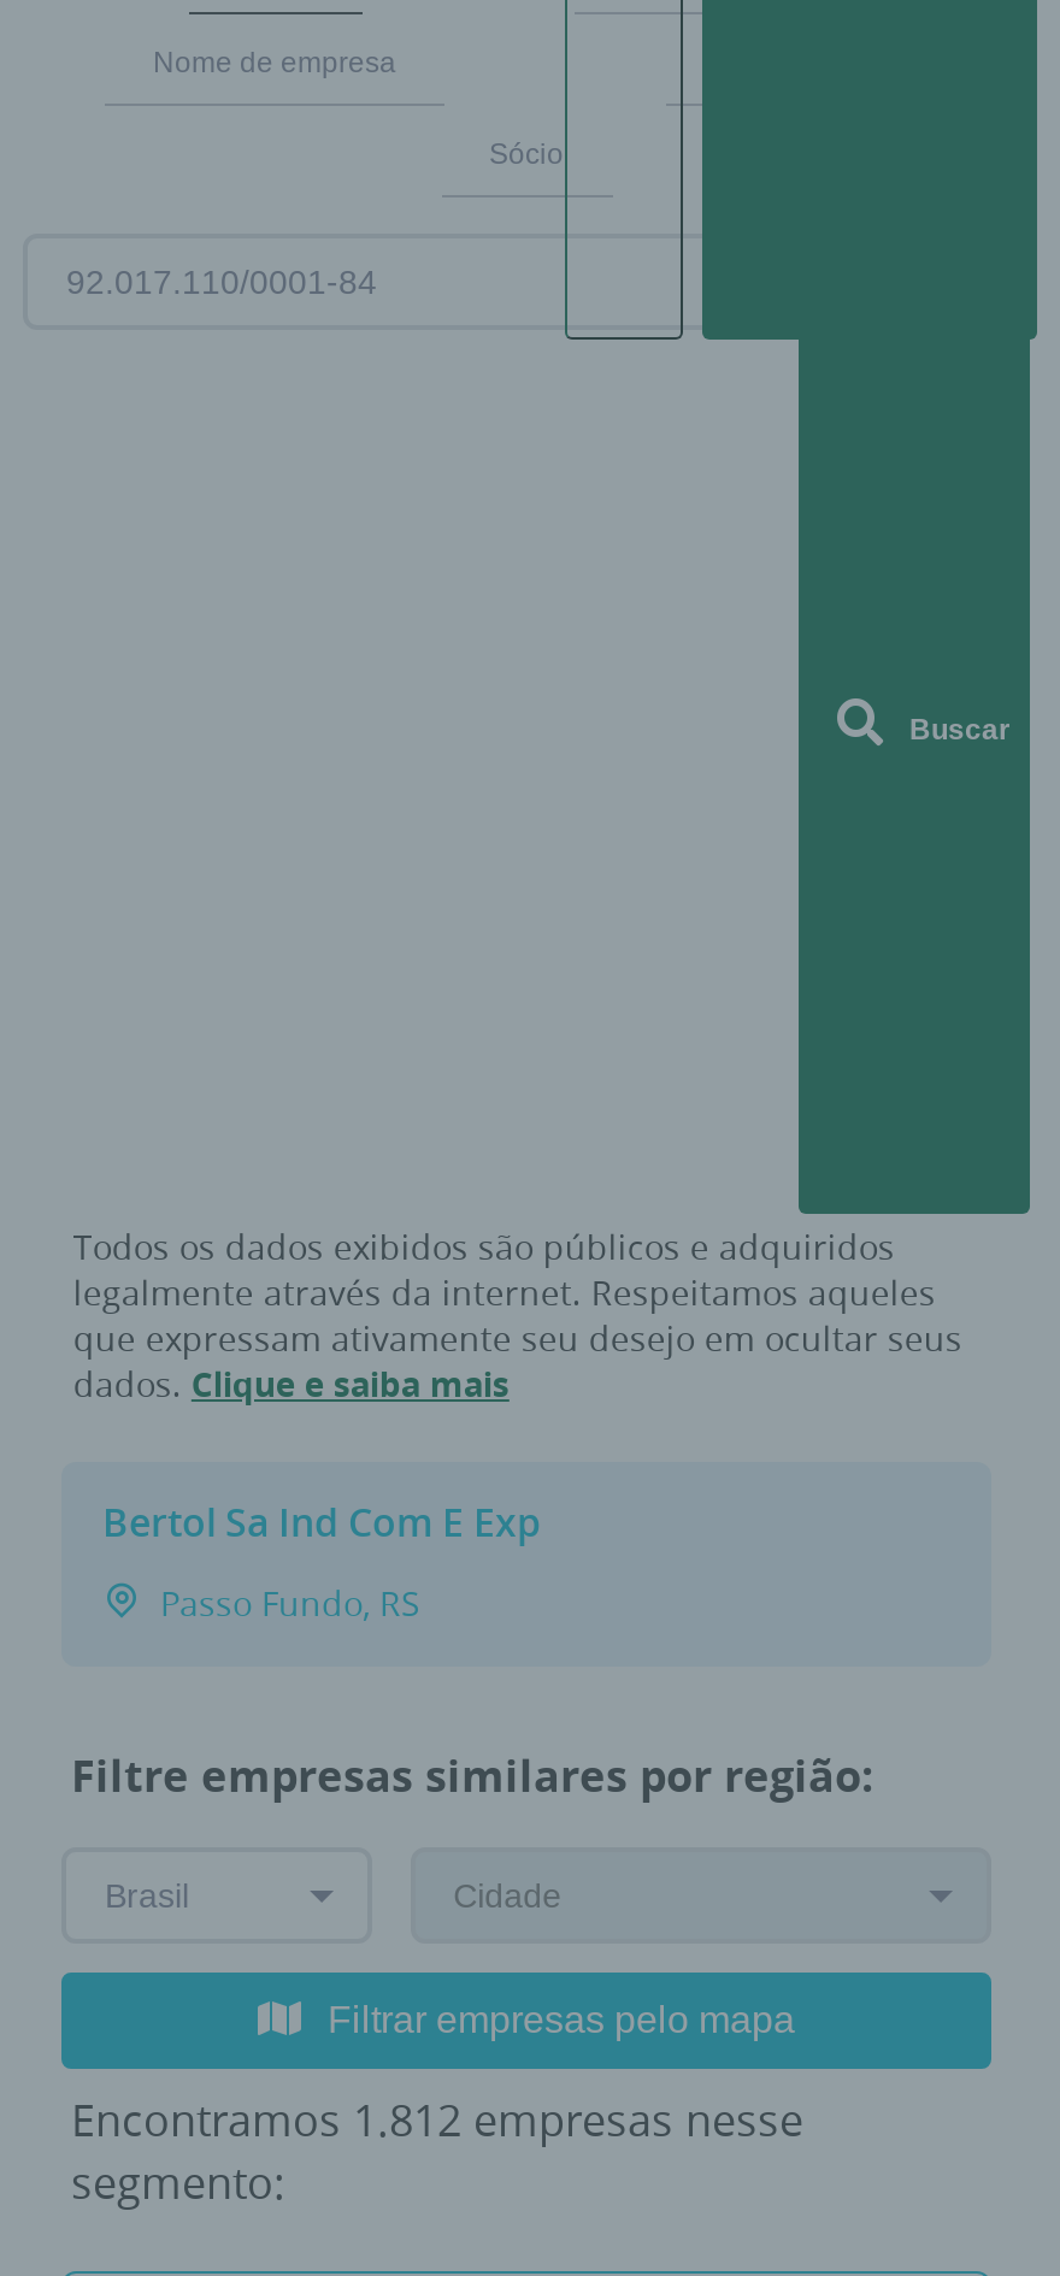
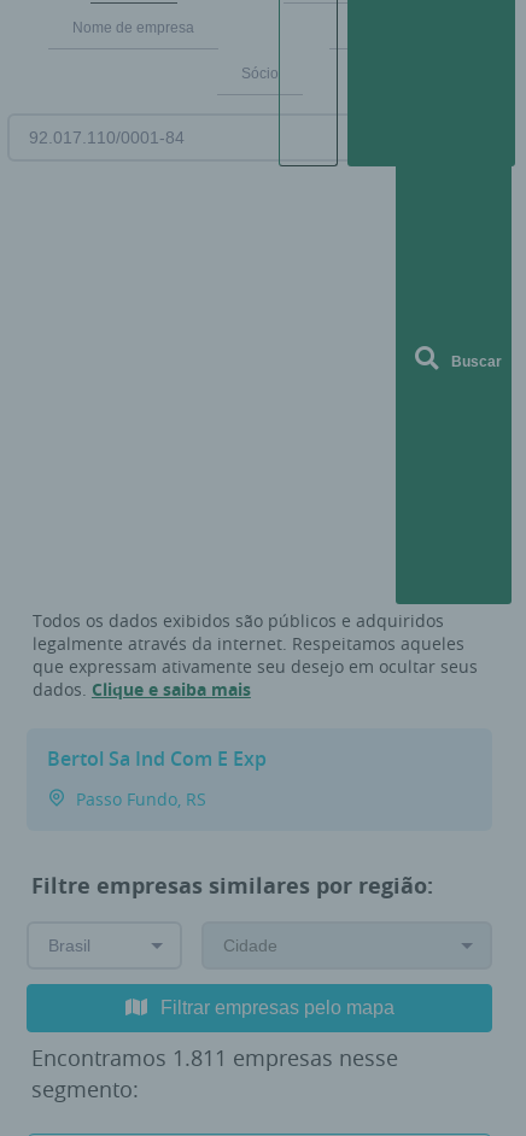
- Encontramos 1.812 empresas nesse
+ Encontramos 1.811 empresas nesse
